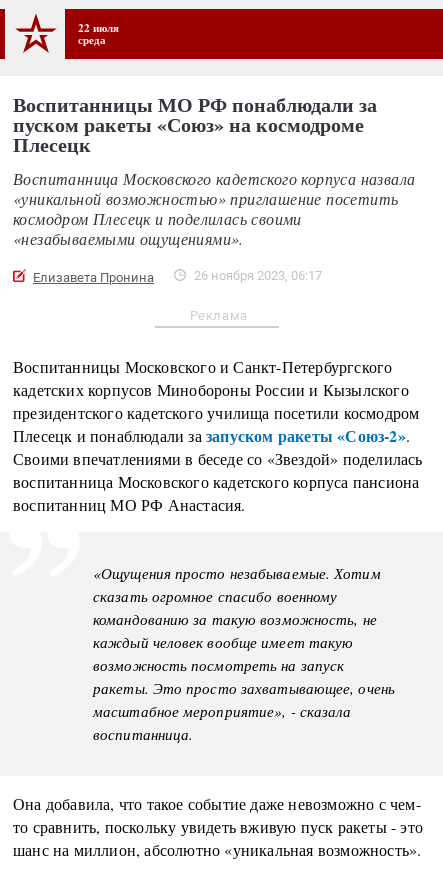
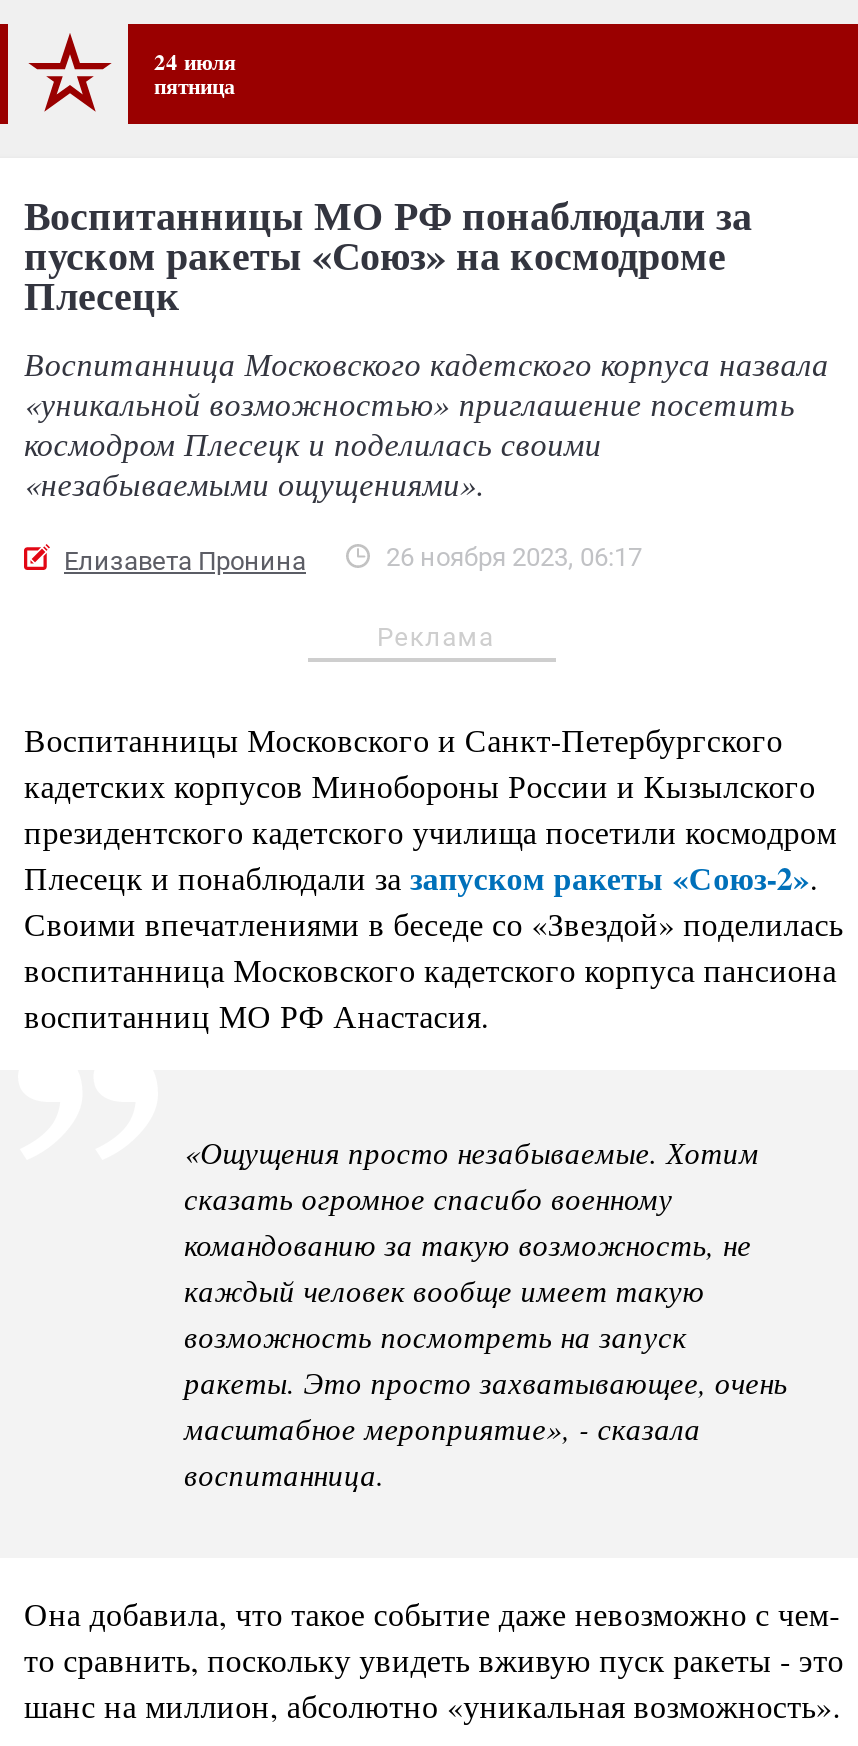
- 22 июля
- среда
+ 24 июля
+ пятница
